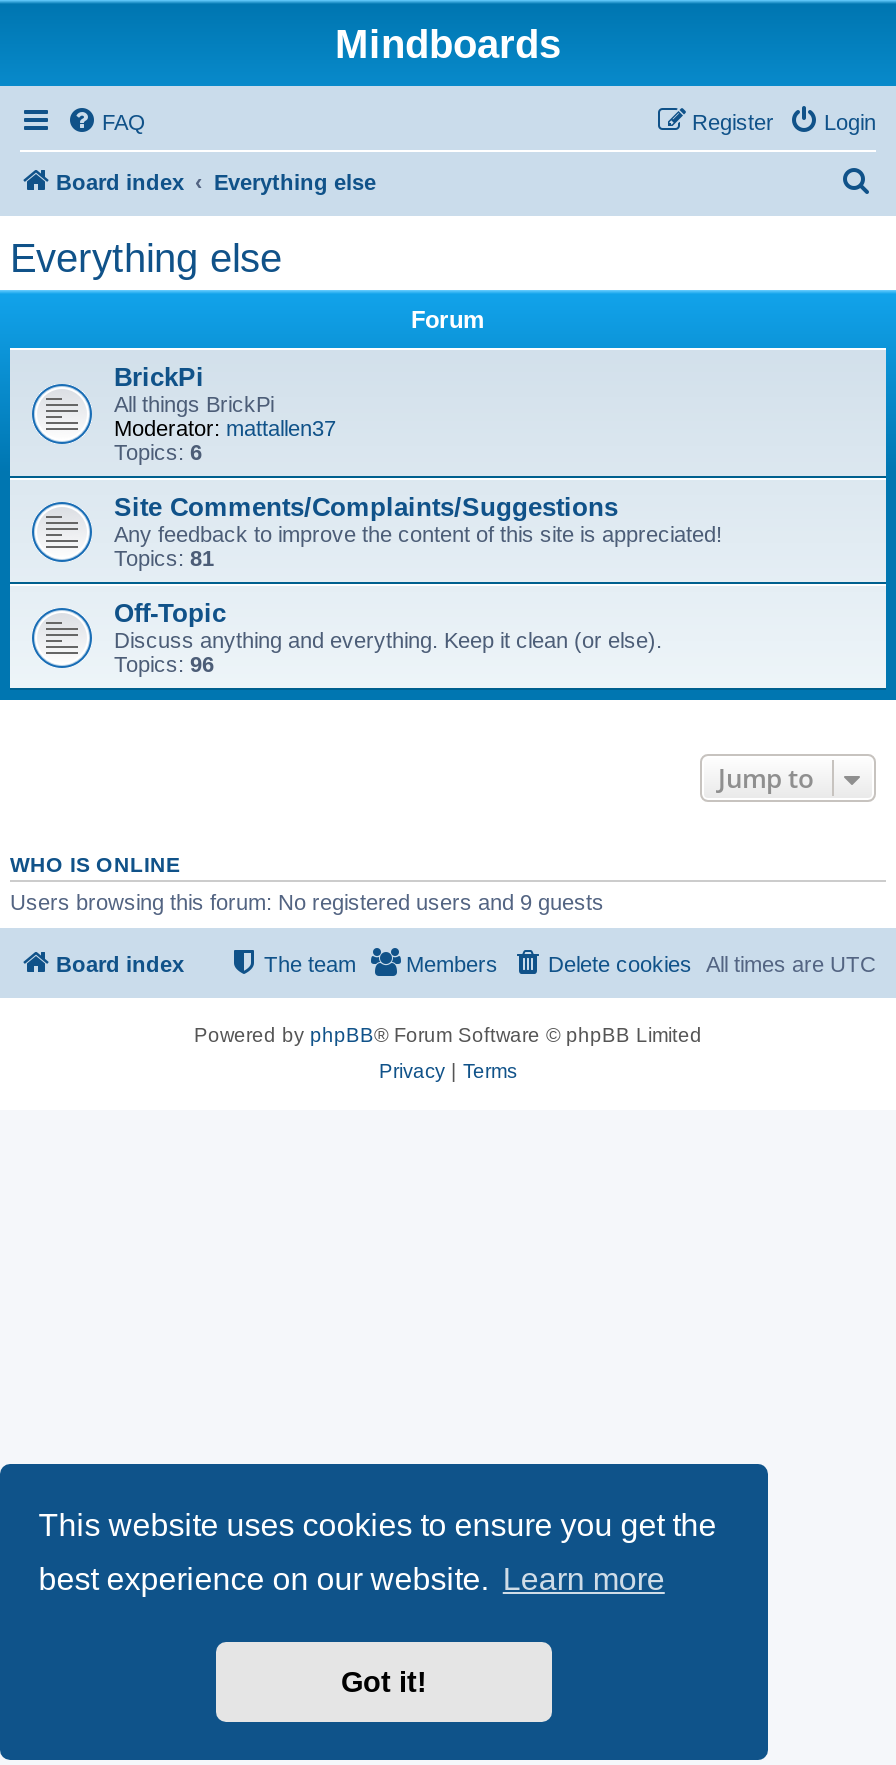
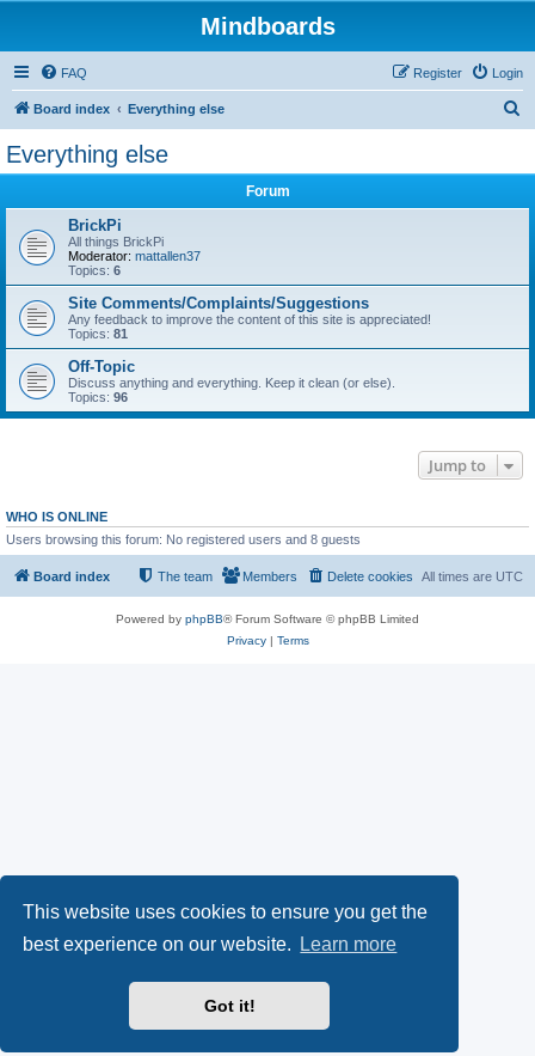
- Users browsing this forum: No registered users and 9 guests
+ Users browsing this forum: No registered users and 8 guests
